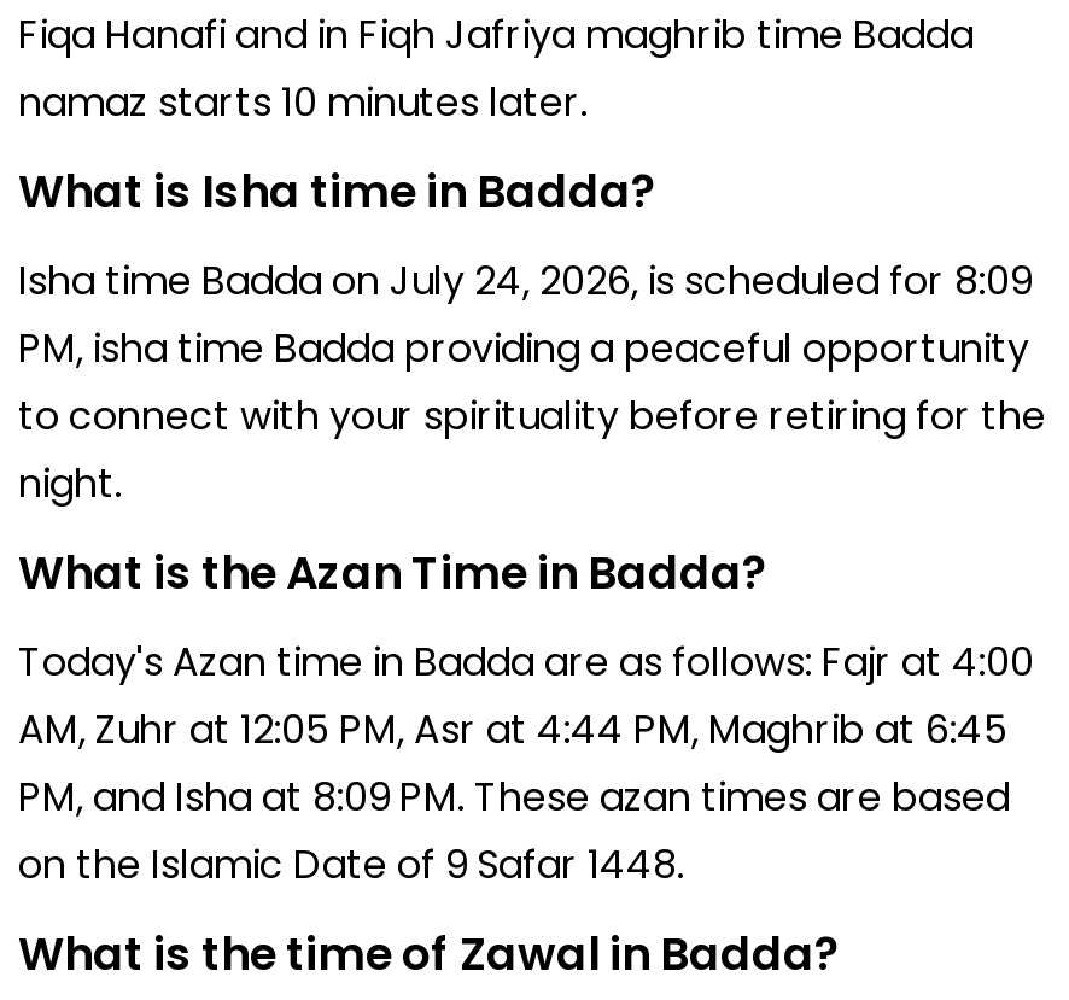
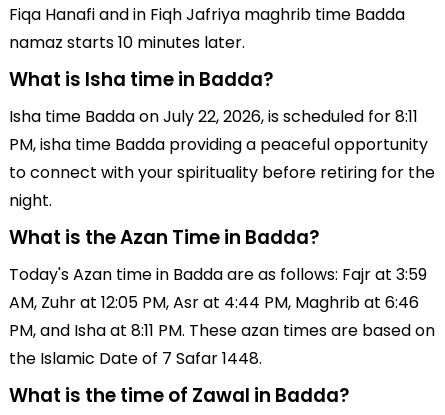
- Isha time Badda on July 24, 2026, is scheduled for 8:09
+ Isha time Badda on July 22, 2026, is scheduled for 8:11

- Today's Azan time in Badda are as follows: Fajr at 4:00
- AM, Zuhr at 12:05 PM, Asr at 4:44 PM, Maghrib at 6:45
- PM, and Isha at 8:09 PM. These azan times are based
- on the Islamic Date of 9 Safar 1448.
+ Today's Azan time in Badda are as follows: Fajr at 3:59
+ AM, Zuhr at 12:05 PM, Asr at 4:44 PM, Maghrib at 6:46
+ PM, and Isha at 8:11 PM. These azan times are based on
+ the Islamic Date of 7 Safar 1448.
